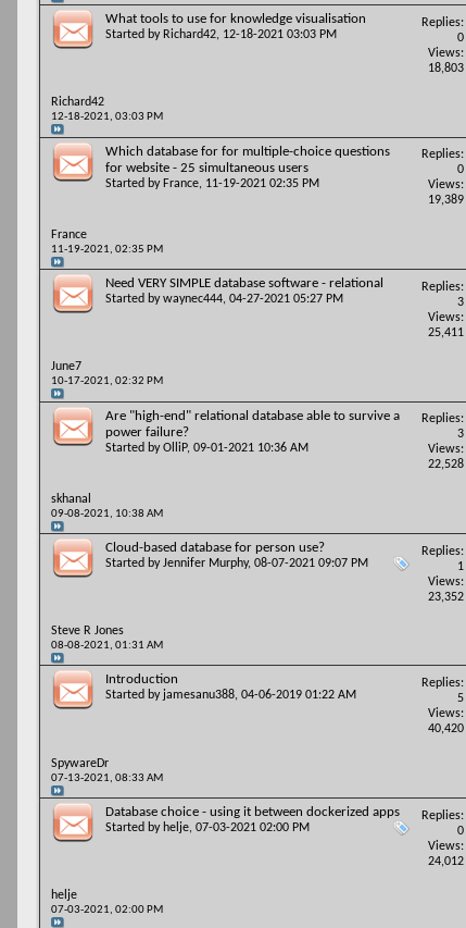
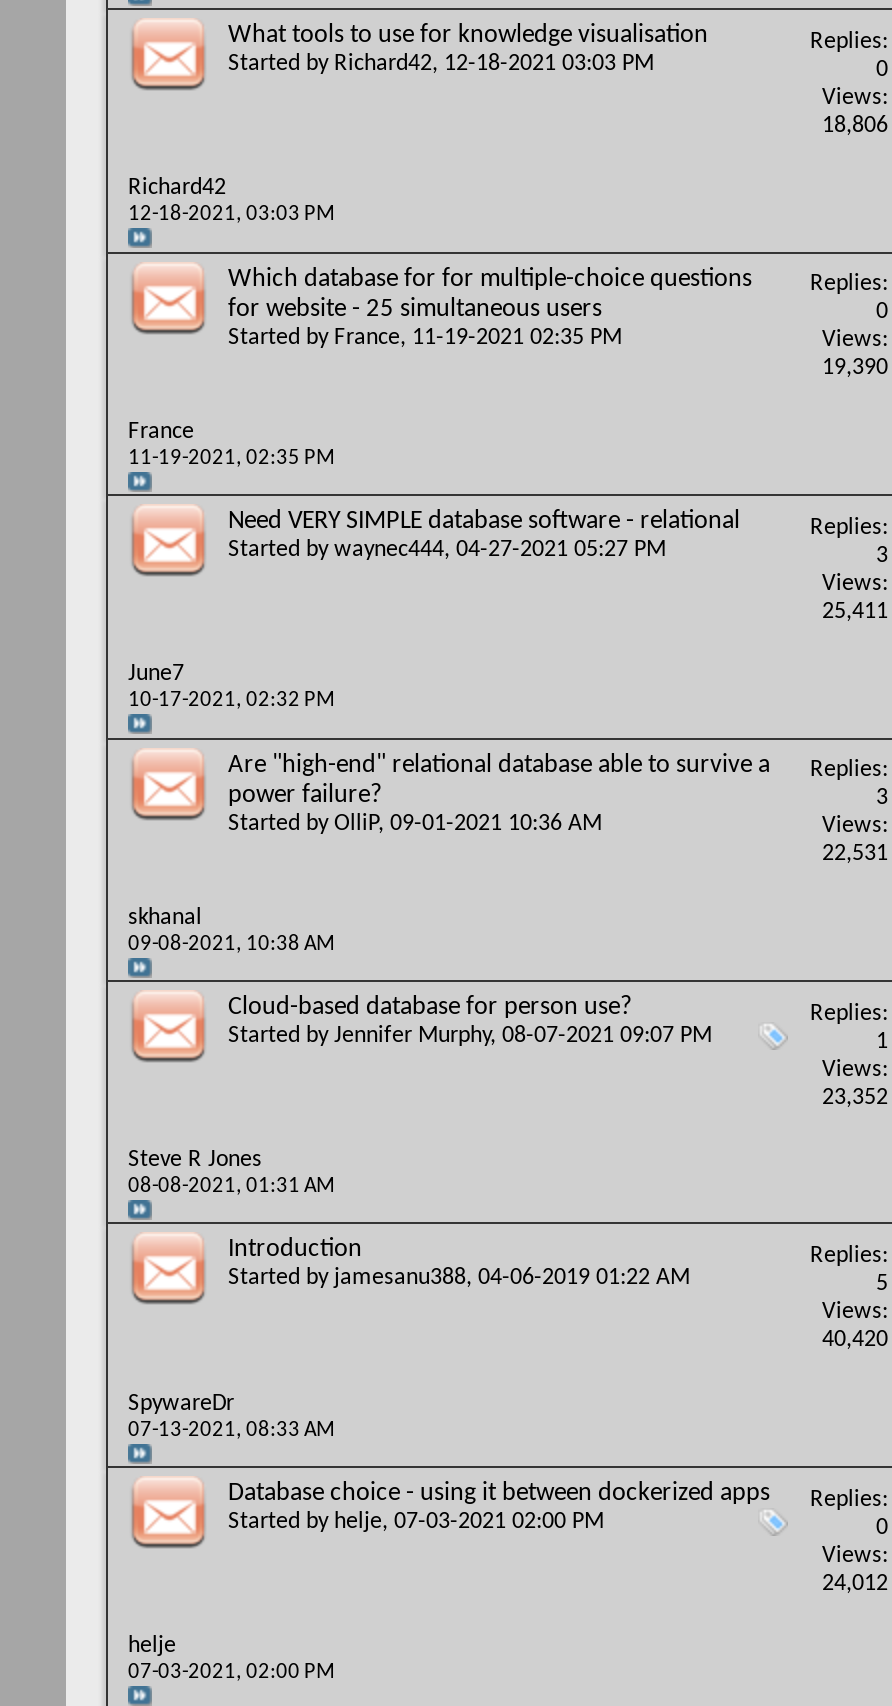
- 18,803
+ 18,806

- 19,389
+ 19,390

- 22,528
+ 22,531
